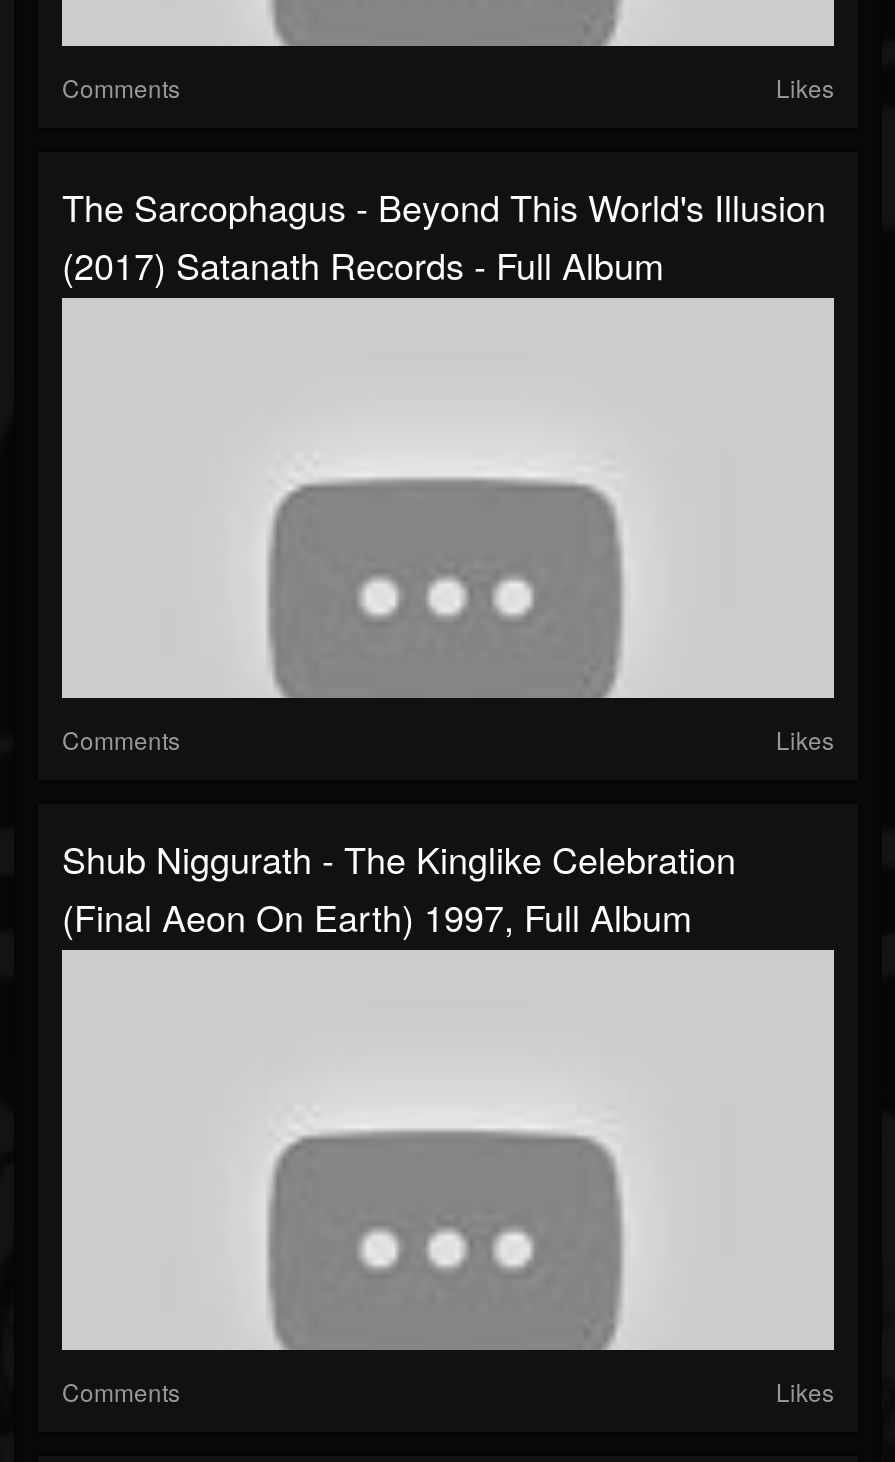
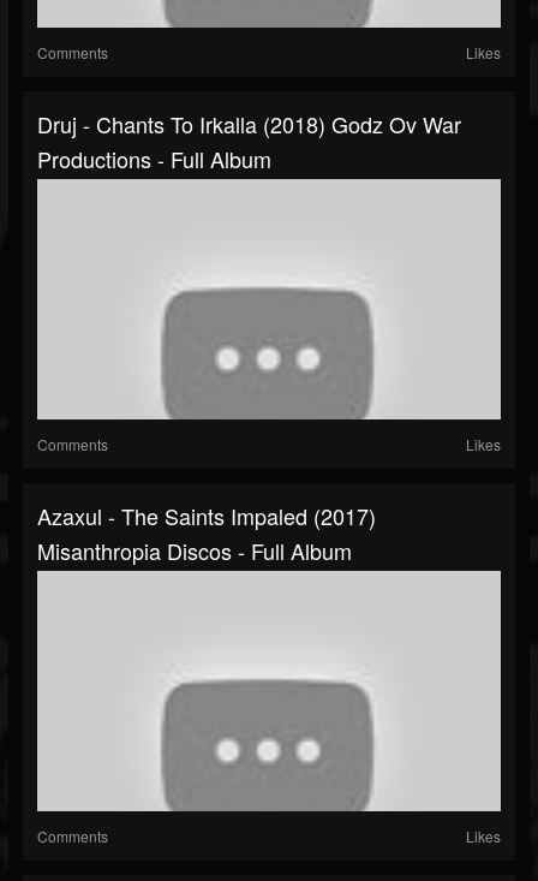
- The Sarcophagus - Beyond This World's Illusion
- (2017) Satanath Records - Full Album
+ Druj - Chants To Irkalla (2018) Godz Ov War
+ Productions - Full Album

- Shub Niggurath - The Kinglike Celebration
- (Final Aeon On Earth) 1997, Full Album
+ Azaxul - The Saints Impaled (2017)
+ Misanthropia Discos - Full Album
